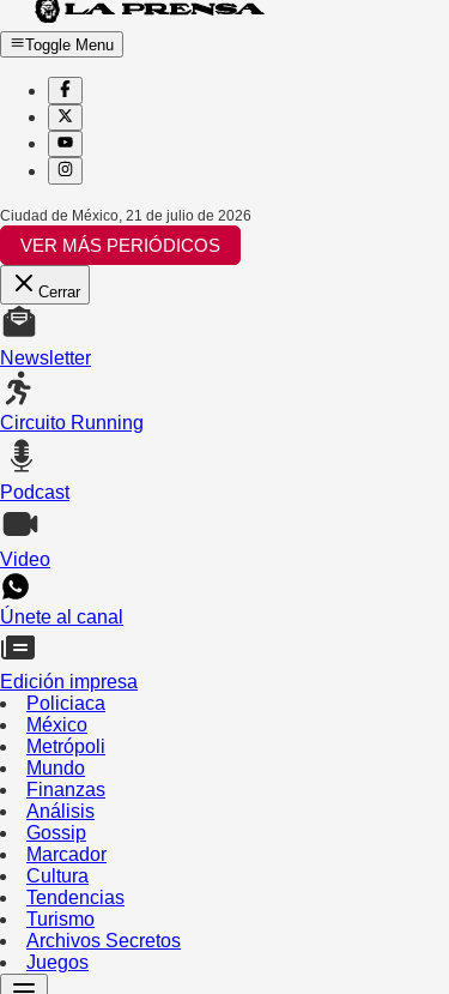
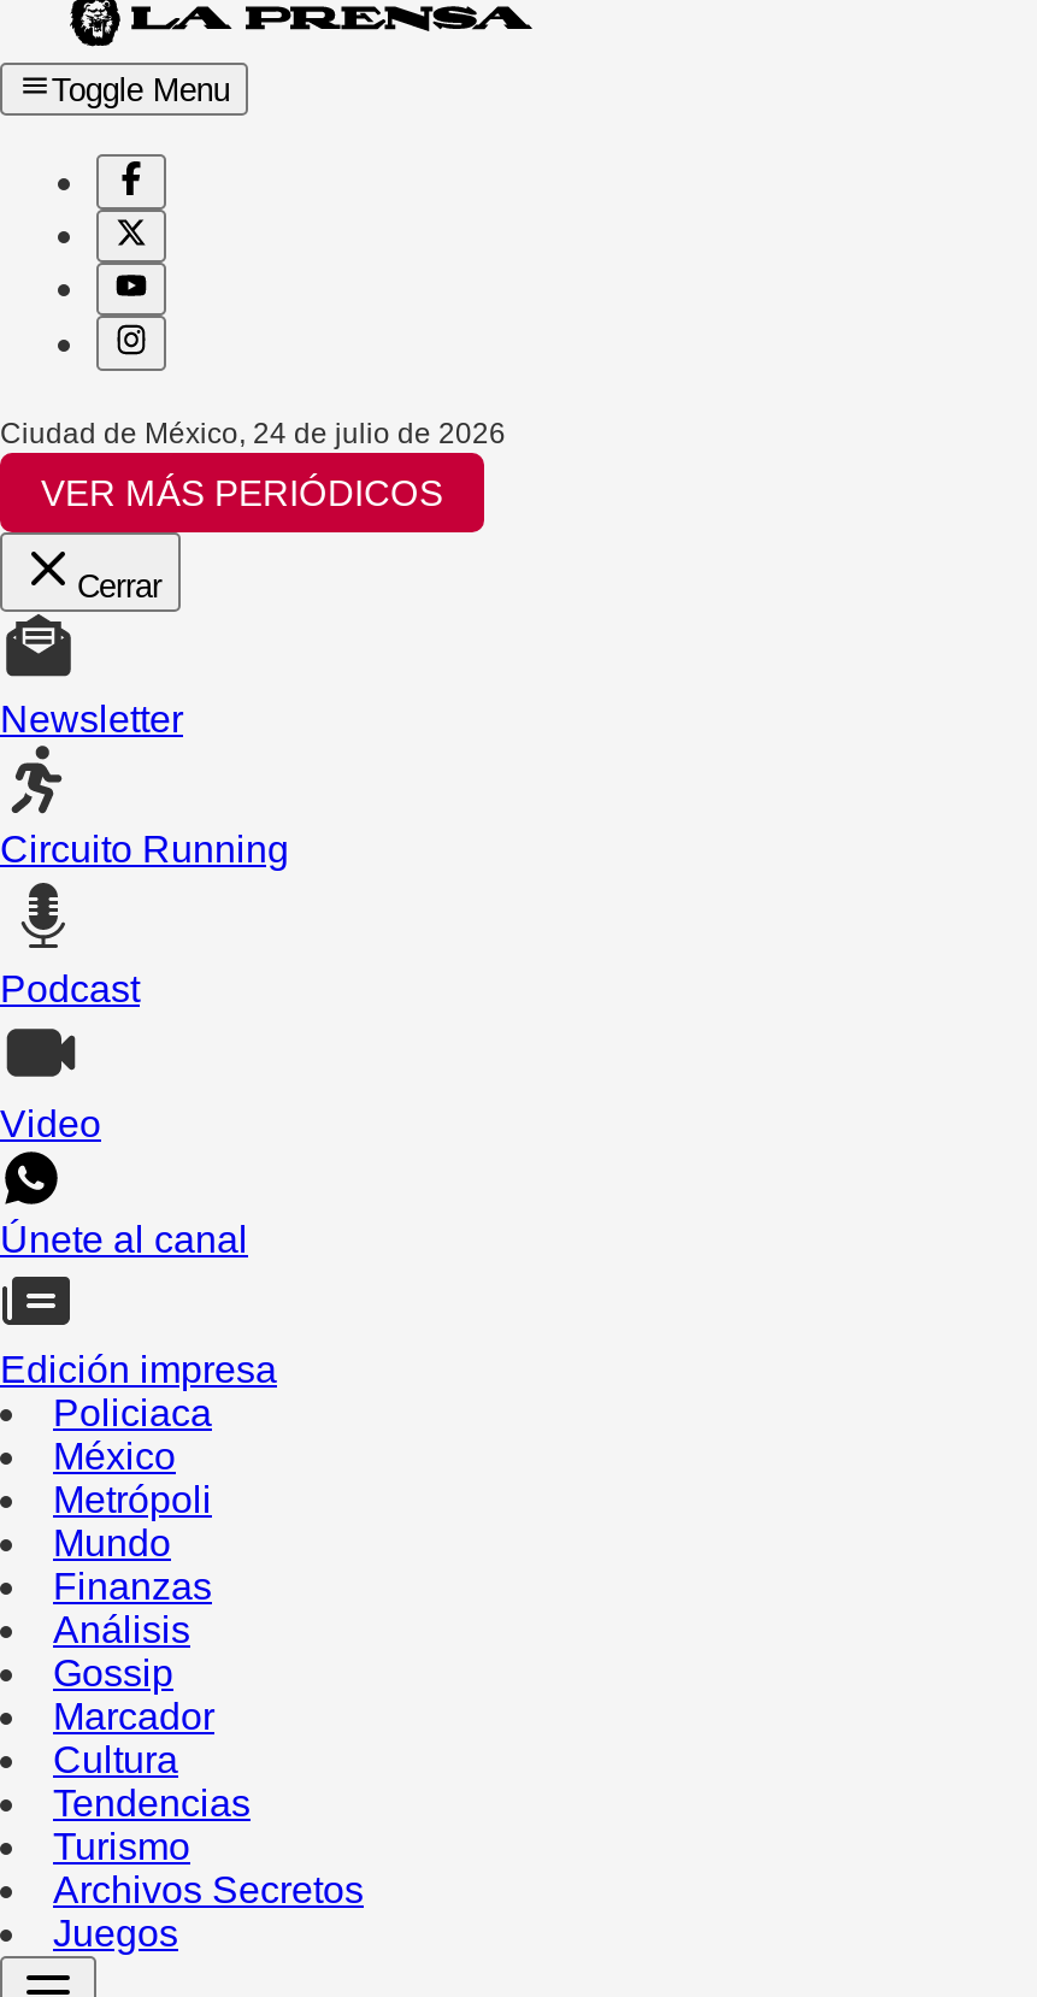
- Ciudad de México, 21 de julio de 2026
+ Ciudad de México, 24 de julio de 2026
